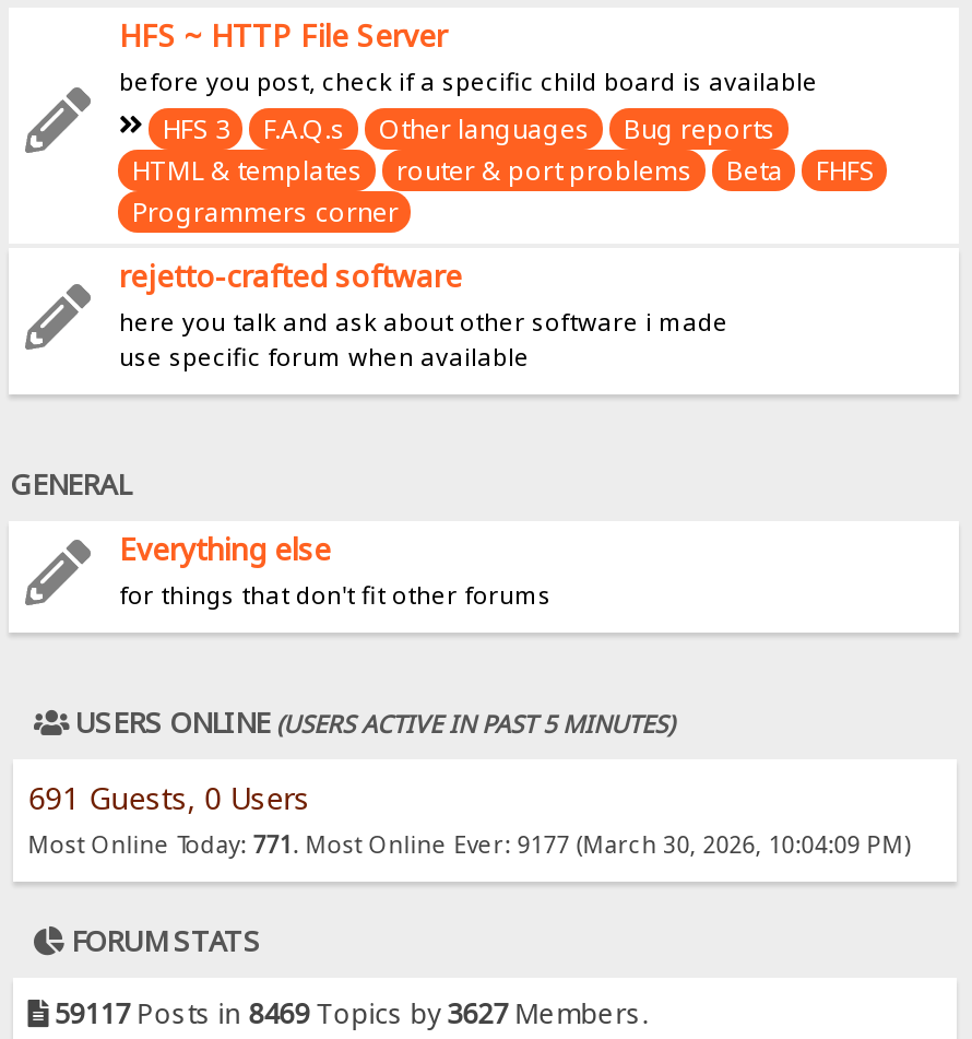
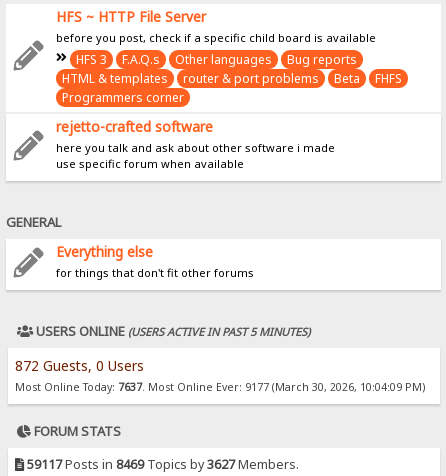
- 691 Guests, 0 Users
+ 872 Guests, 0 Users

- Most Online Today: 771. Most Online Ever: 9177 (March 30, 2026, 10:04:09 PM)
+ Most Online Today: 7637. Most Online Ever: 9177 (March 30, 2026, 10:04:09 PM)
